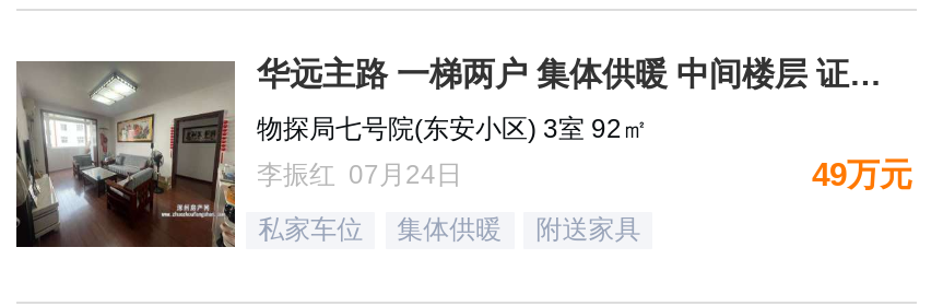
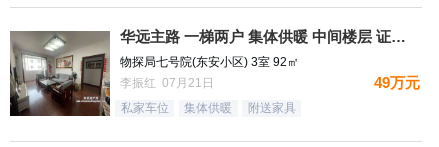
- 李振红 07月24日
+ 李振红 07月21日
